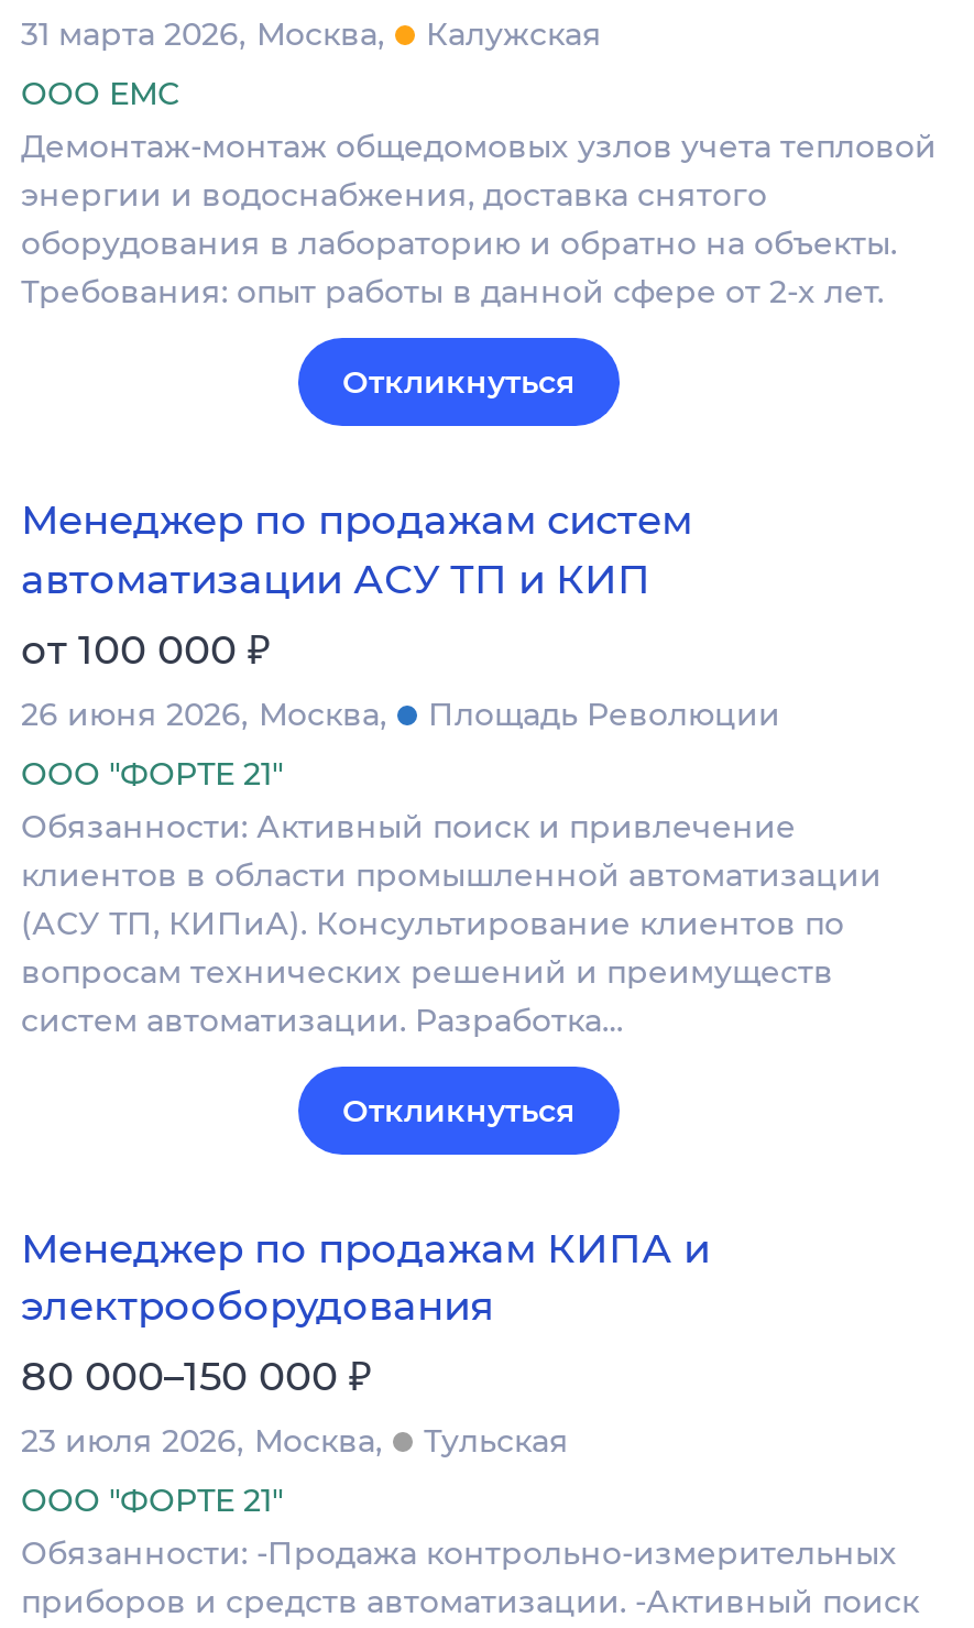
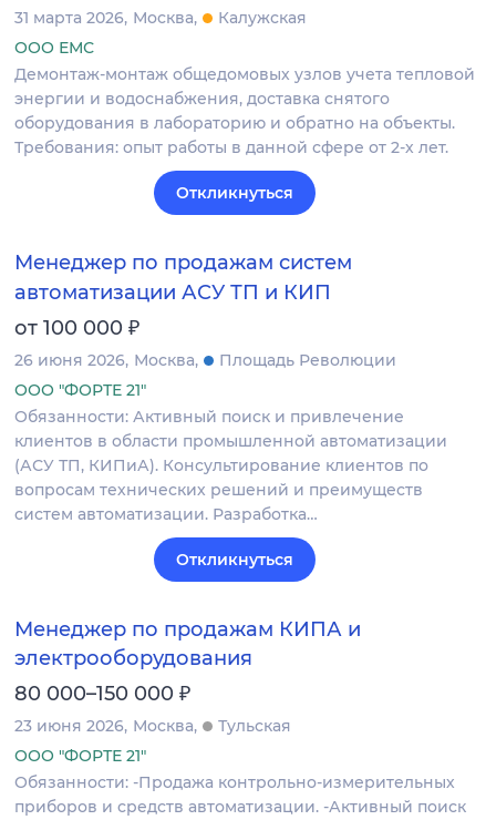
- 23 июля 2026 Москва Тульская
+ 23 июня 2026 Москва Тульская
